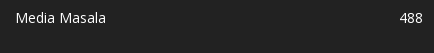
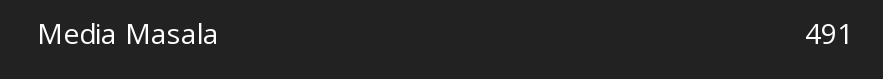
- 488
+ 491
